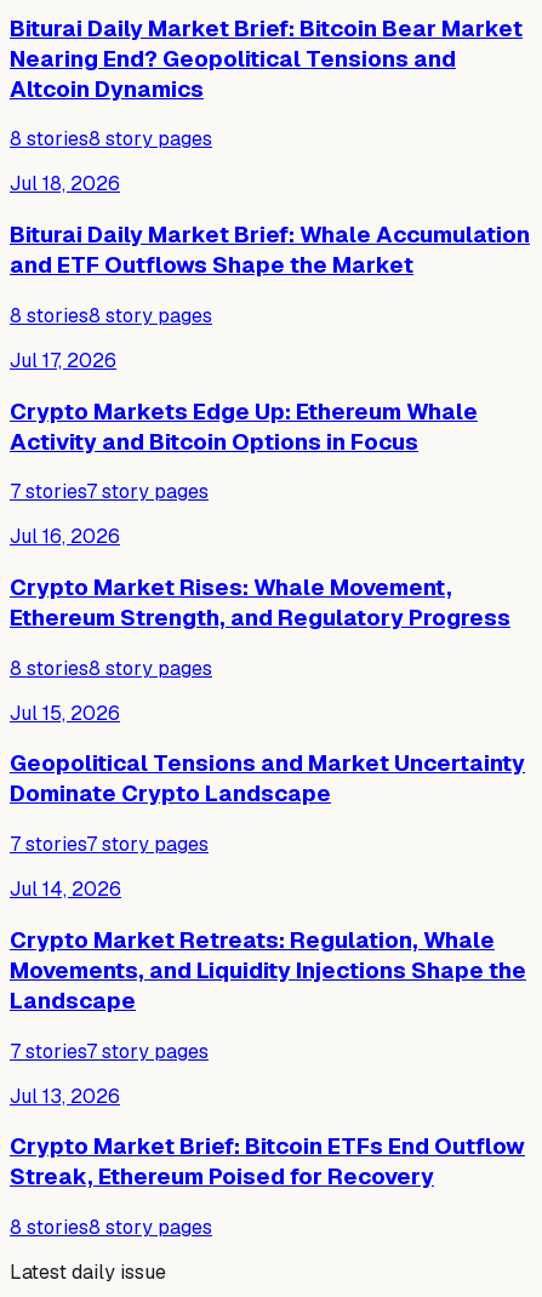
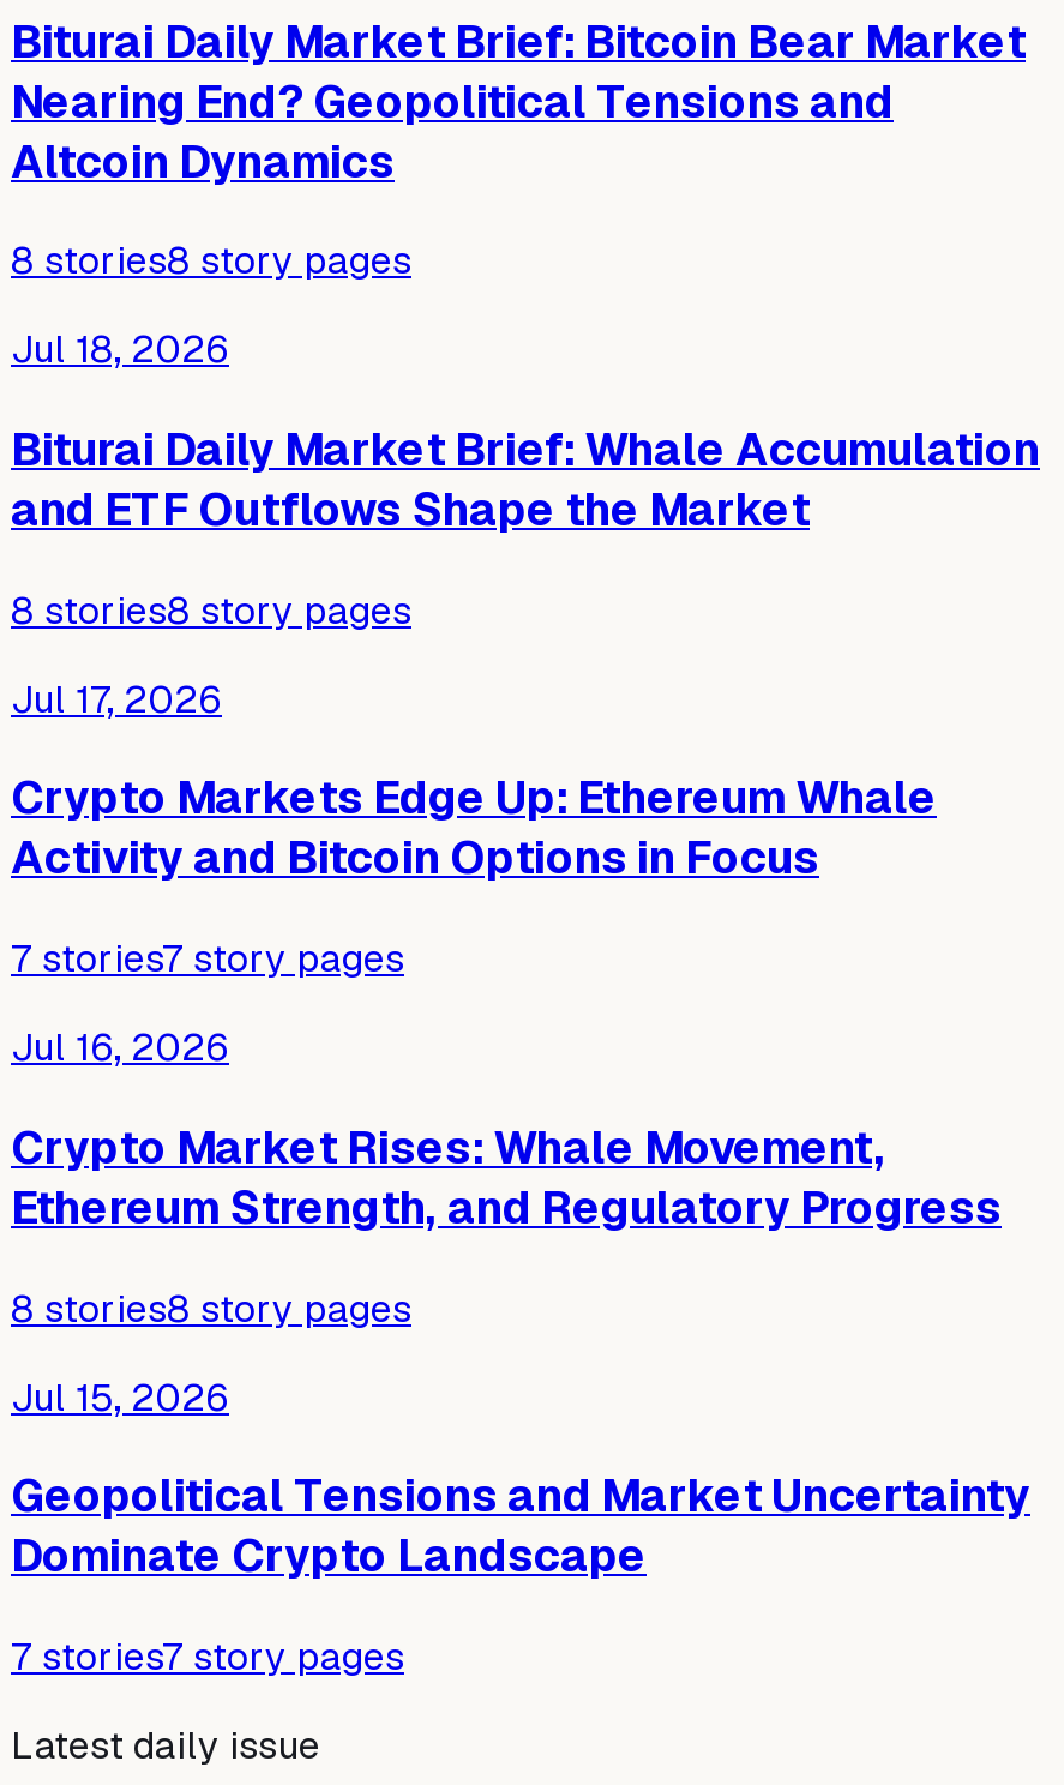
- Jul 14, 2026
- Crypto Market Retreats: Regulation, Whale
- Movements, and Liquidity Injections Shape the
- Landscape
- 7 stories7 story pages
- Jul 13, 2026
- Crypto Market Brief: Bitcoin ETFs End Outflow
- Streak, Ethereum Poised for Recovery
- 8 stories8 story pages
